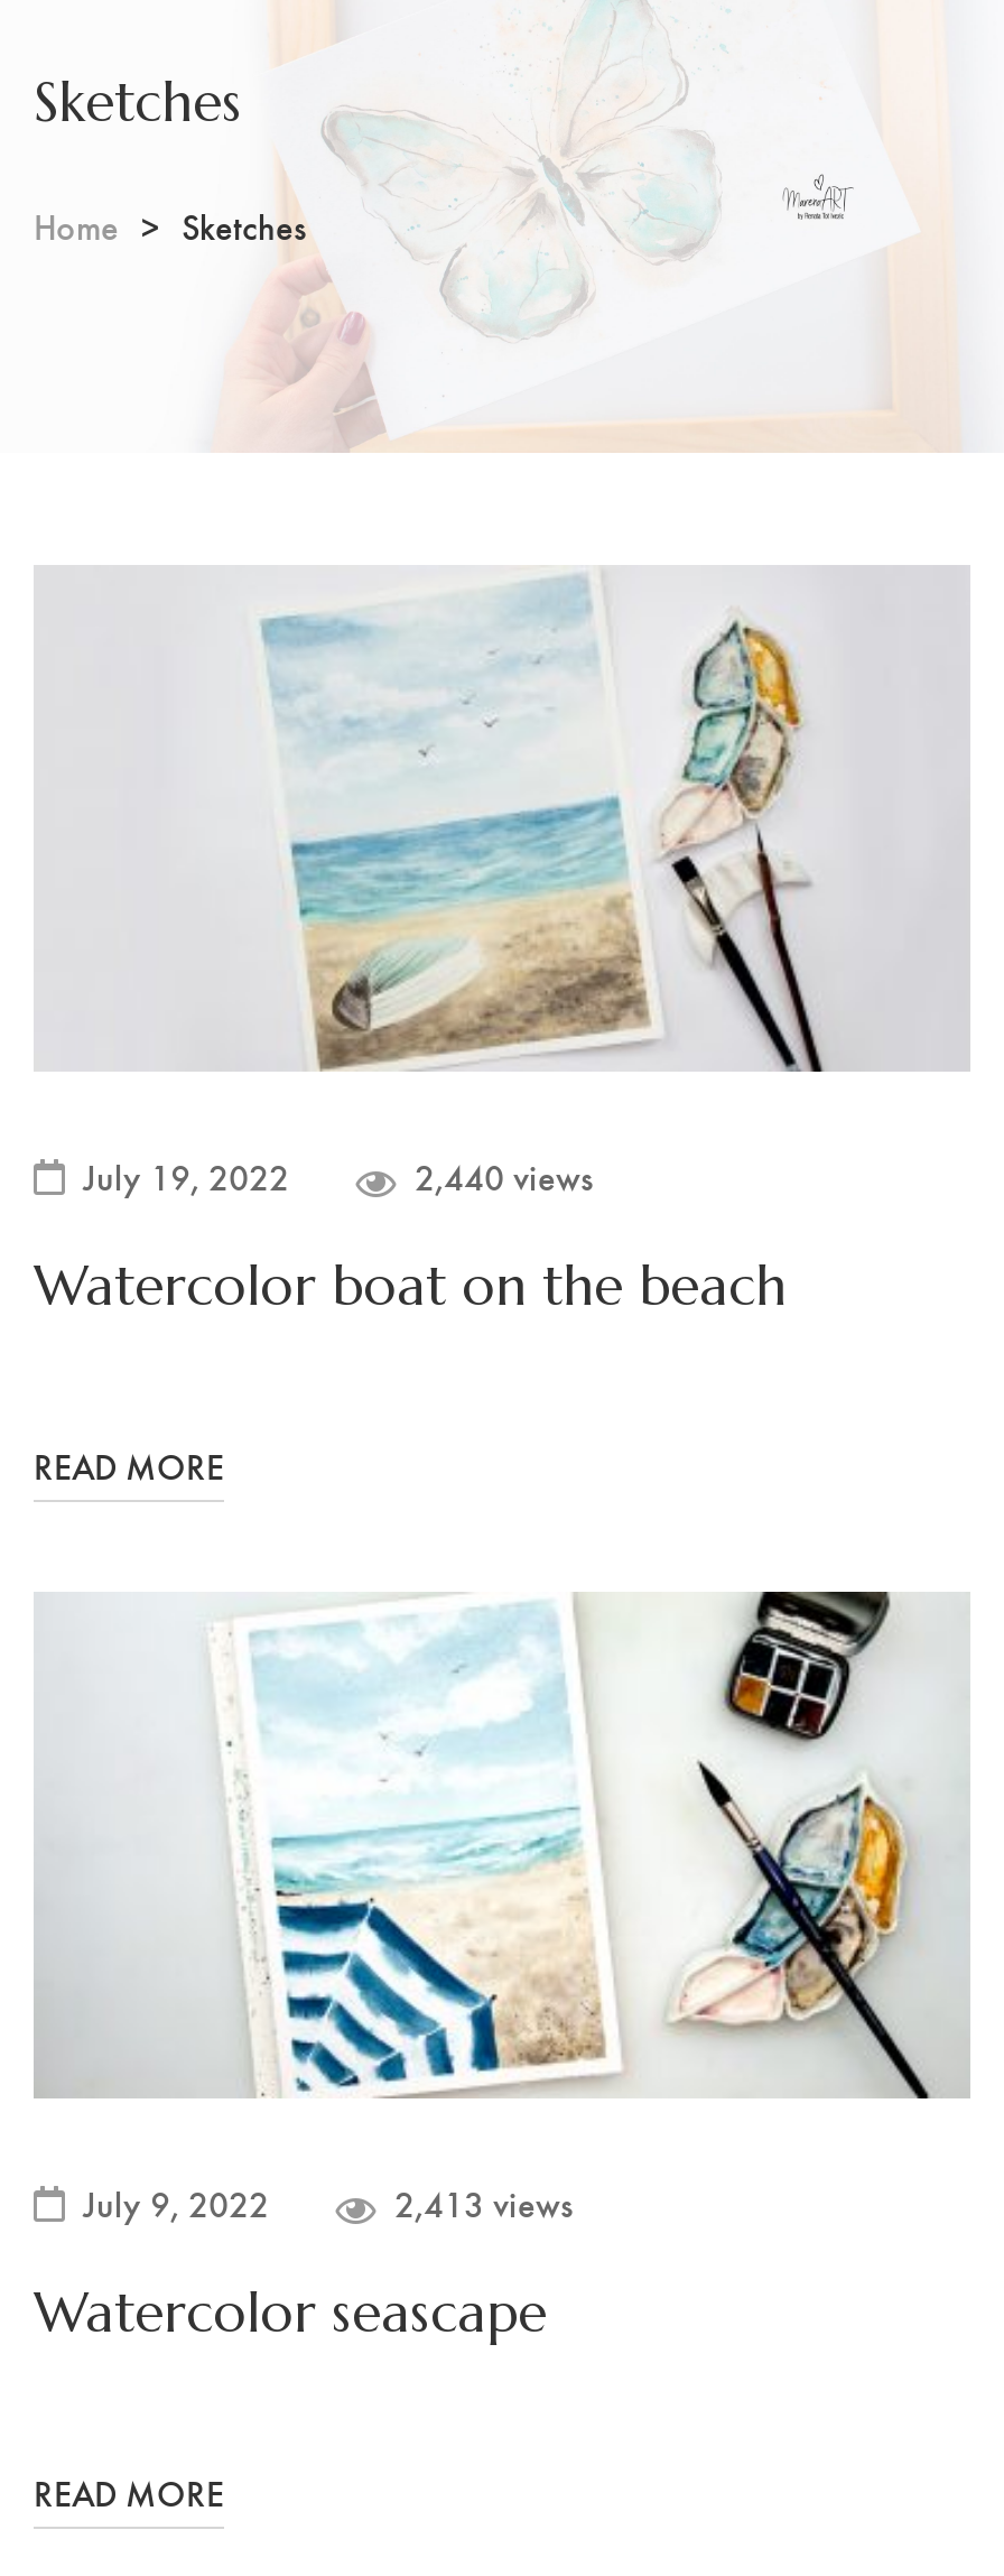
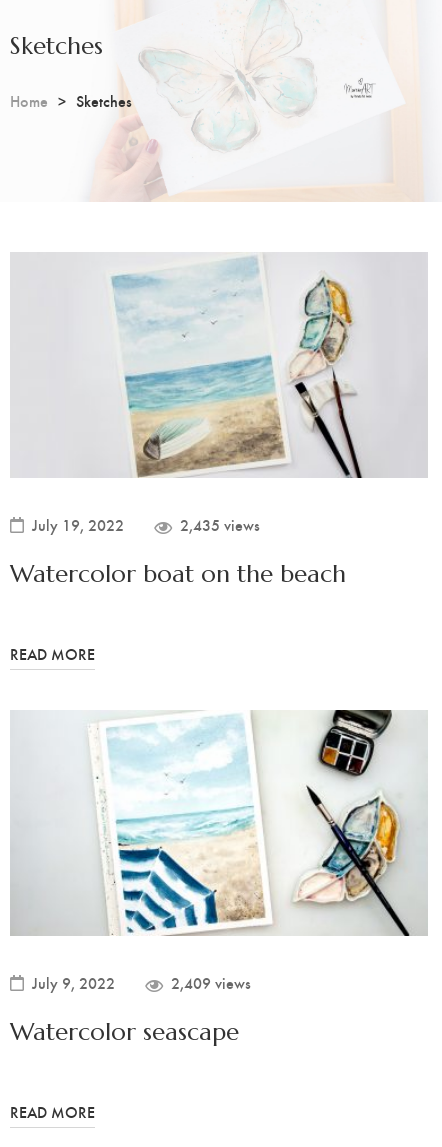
- 2,440 views
+ 2,435 views

- 2,413 views
+ 2,409 views
